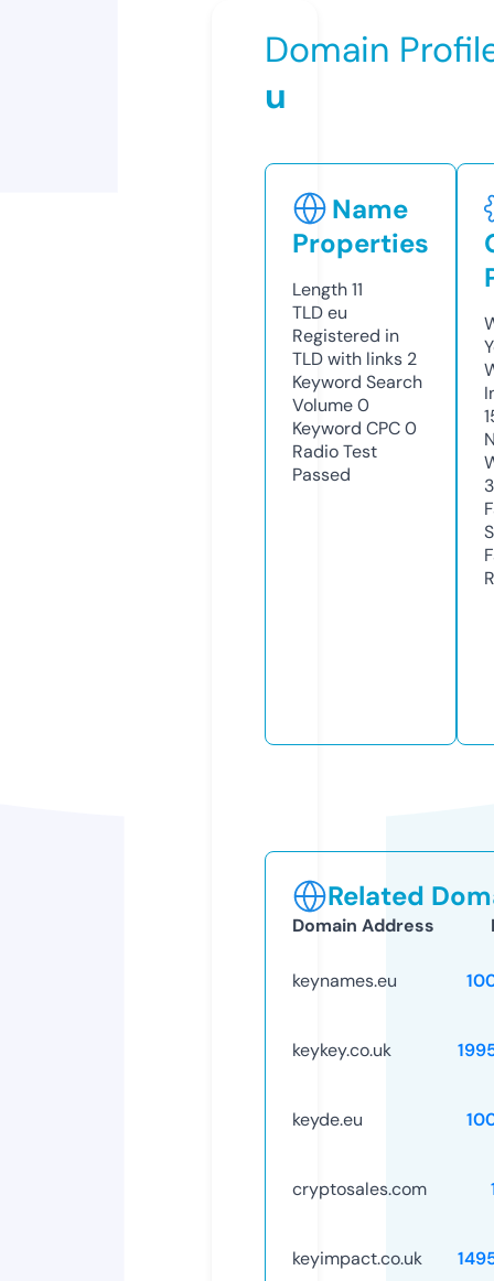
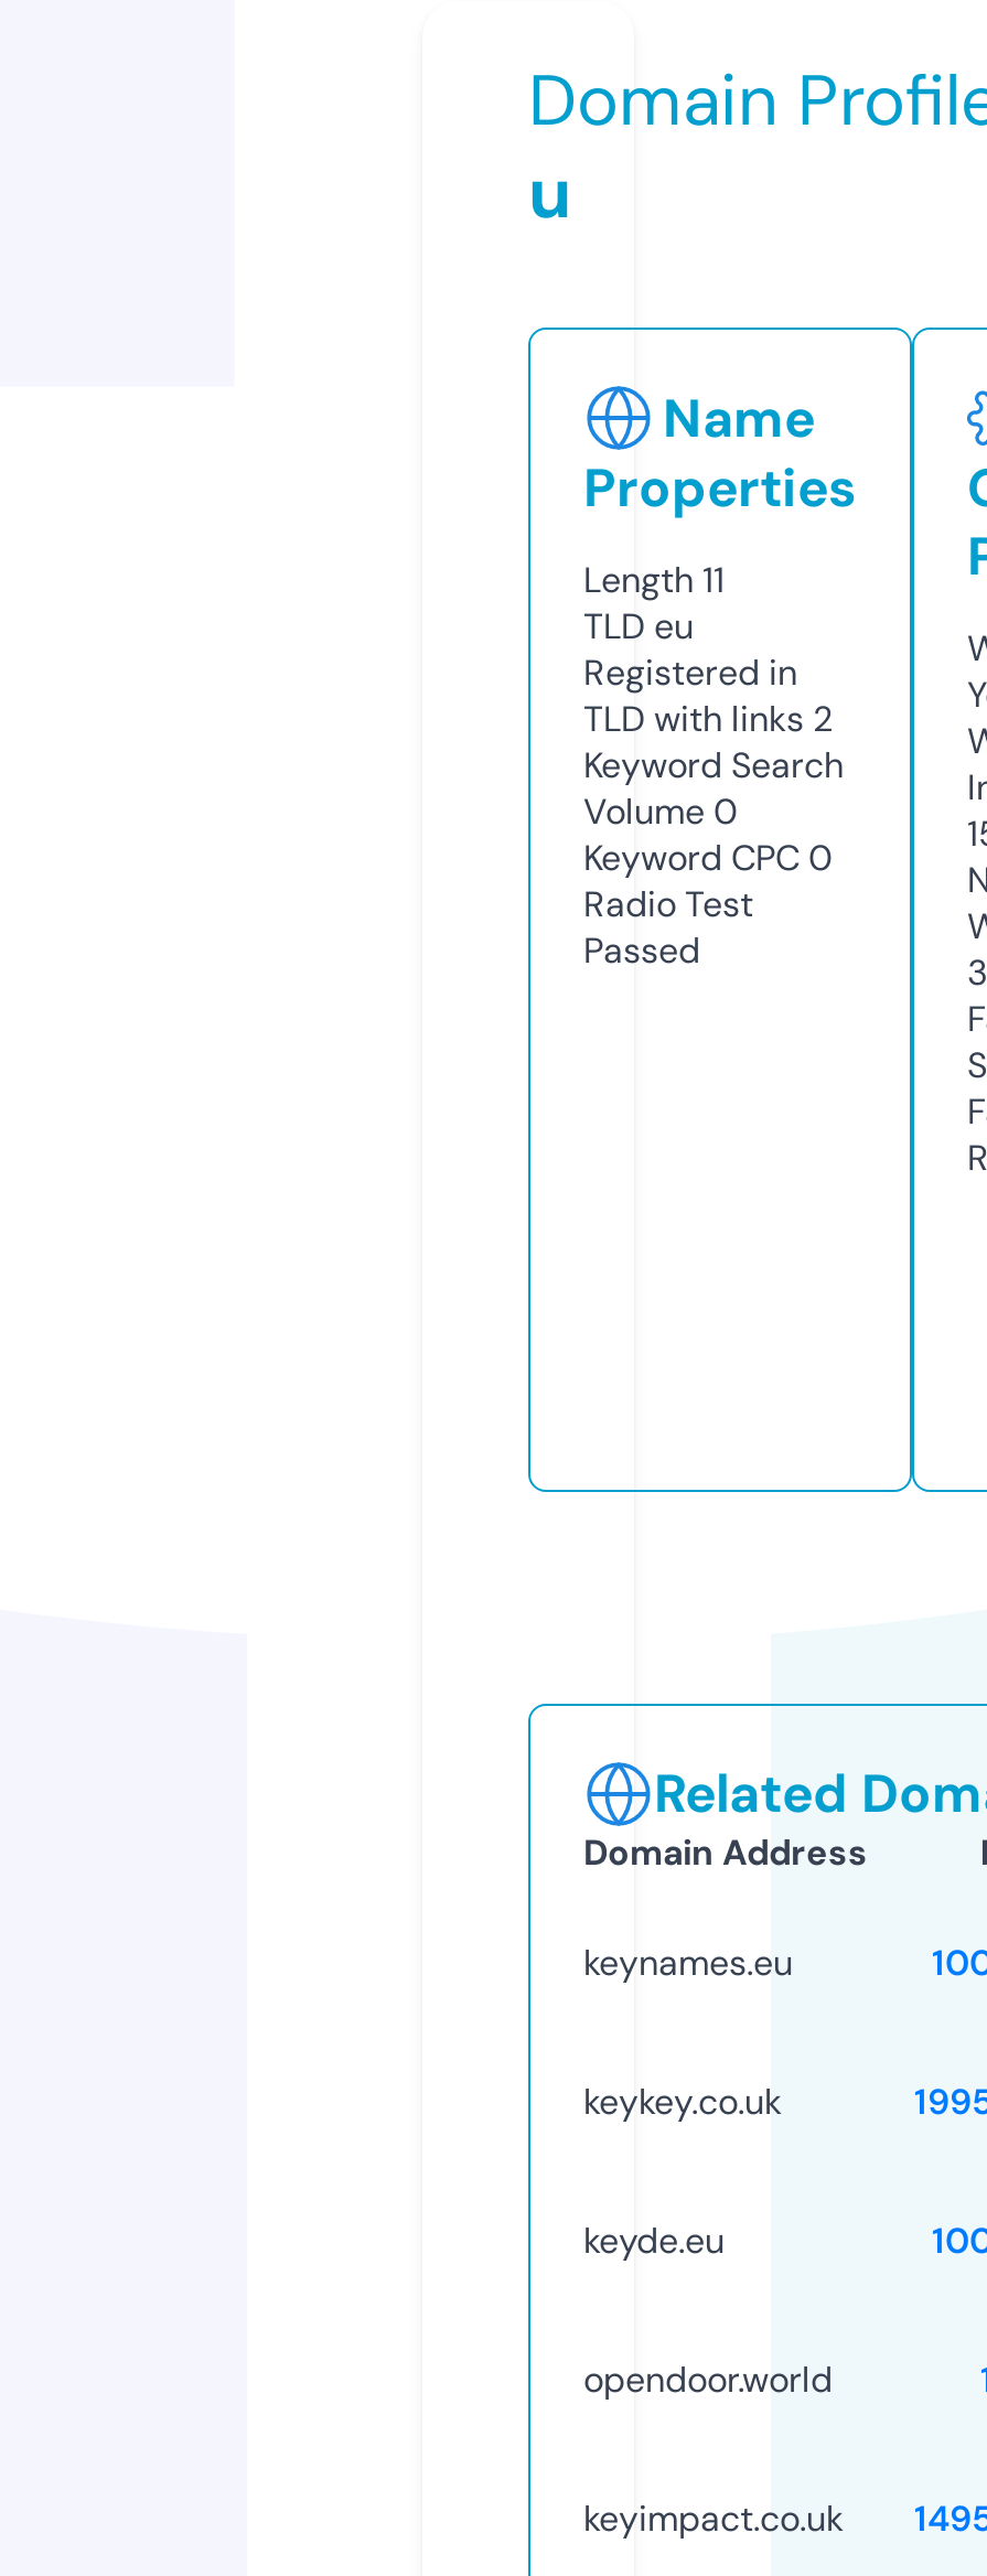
- cryptosales.com
+ opendoor.world
